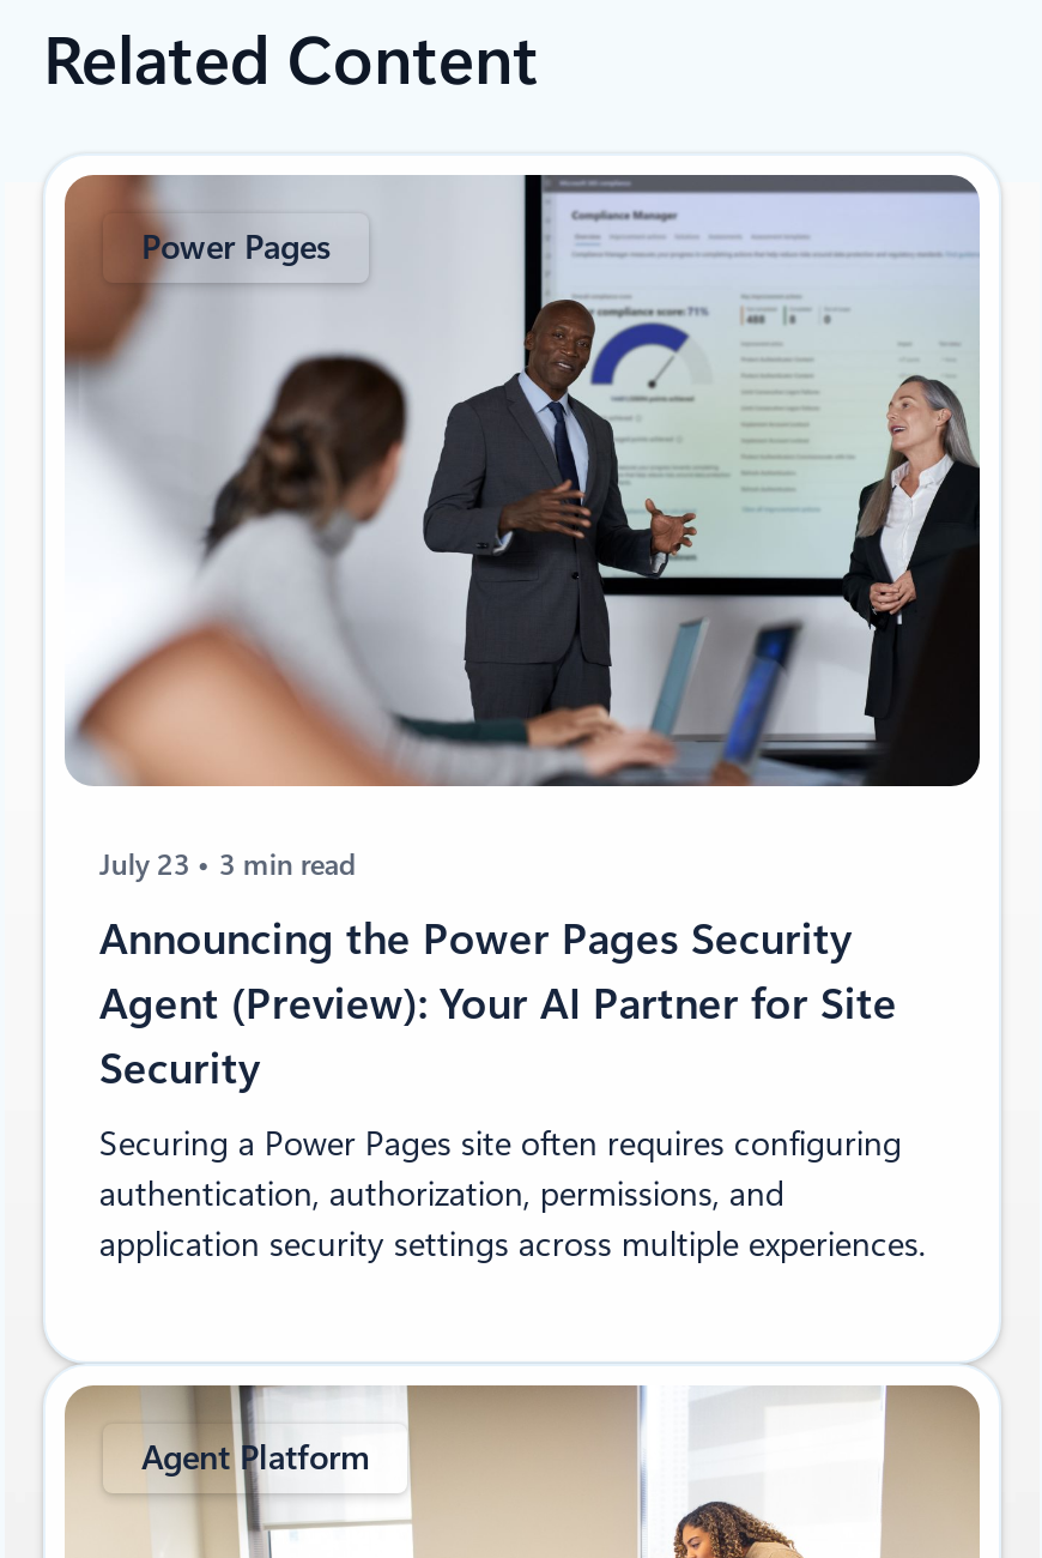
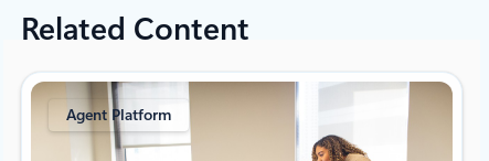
- [image]
- Power Pages

- July 23
- 3 min read
- Announcing the Power Pages Security
- Agent (Preview): Your AI Partner for Site
- Security
- Securing a Power Pages site often requires configuring
- authentication, authorization, permissions, and
- application security settings across multiple experiences.
